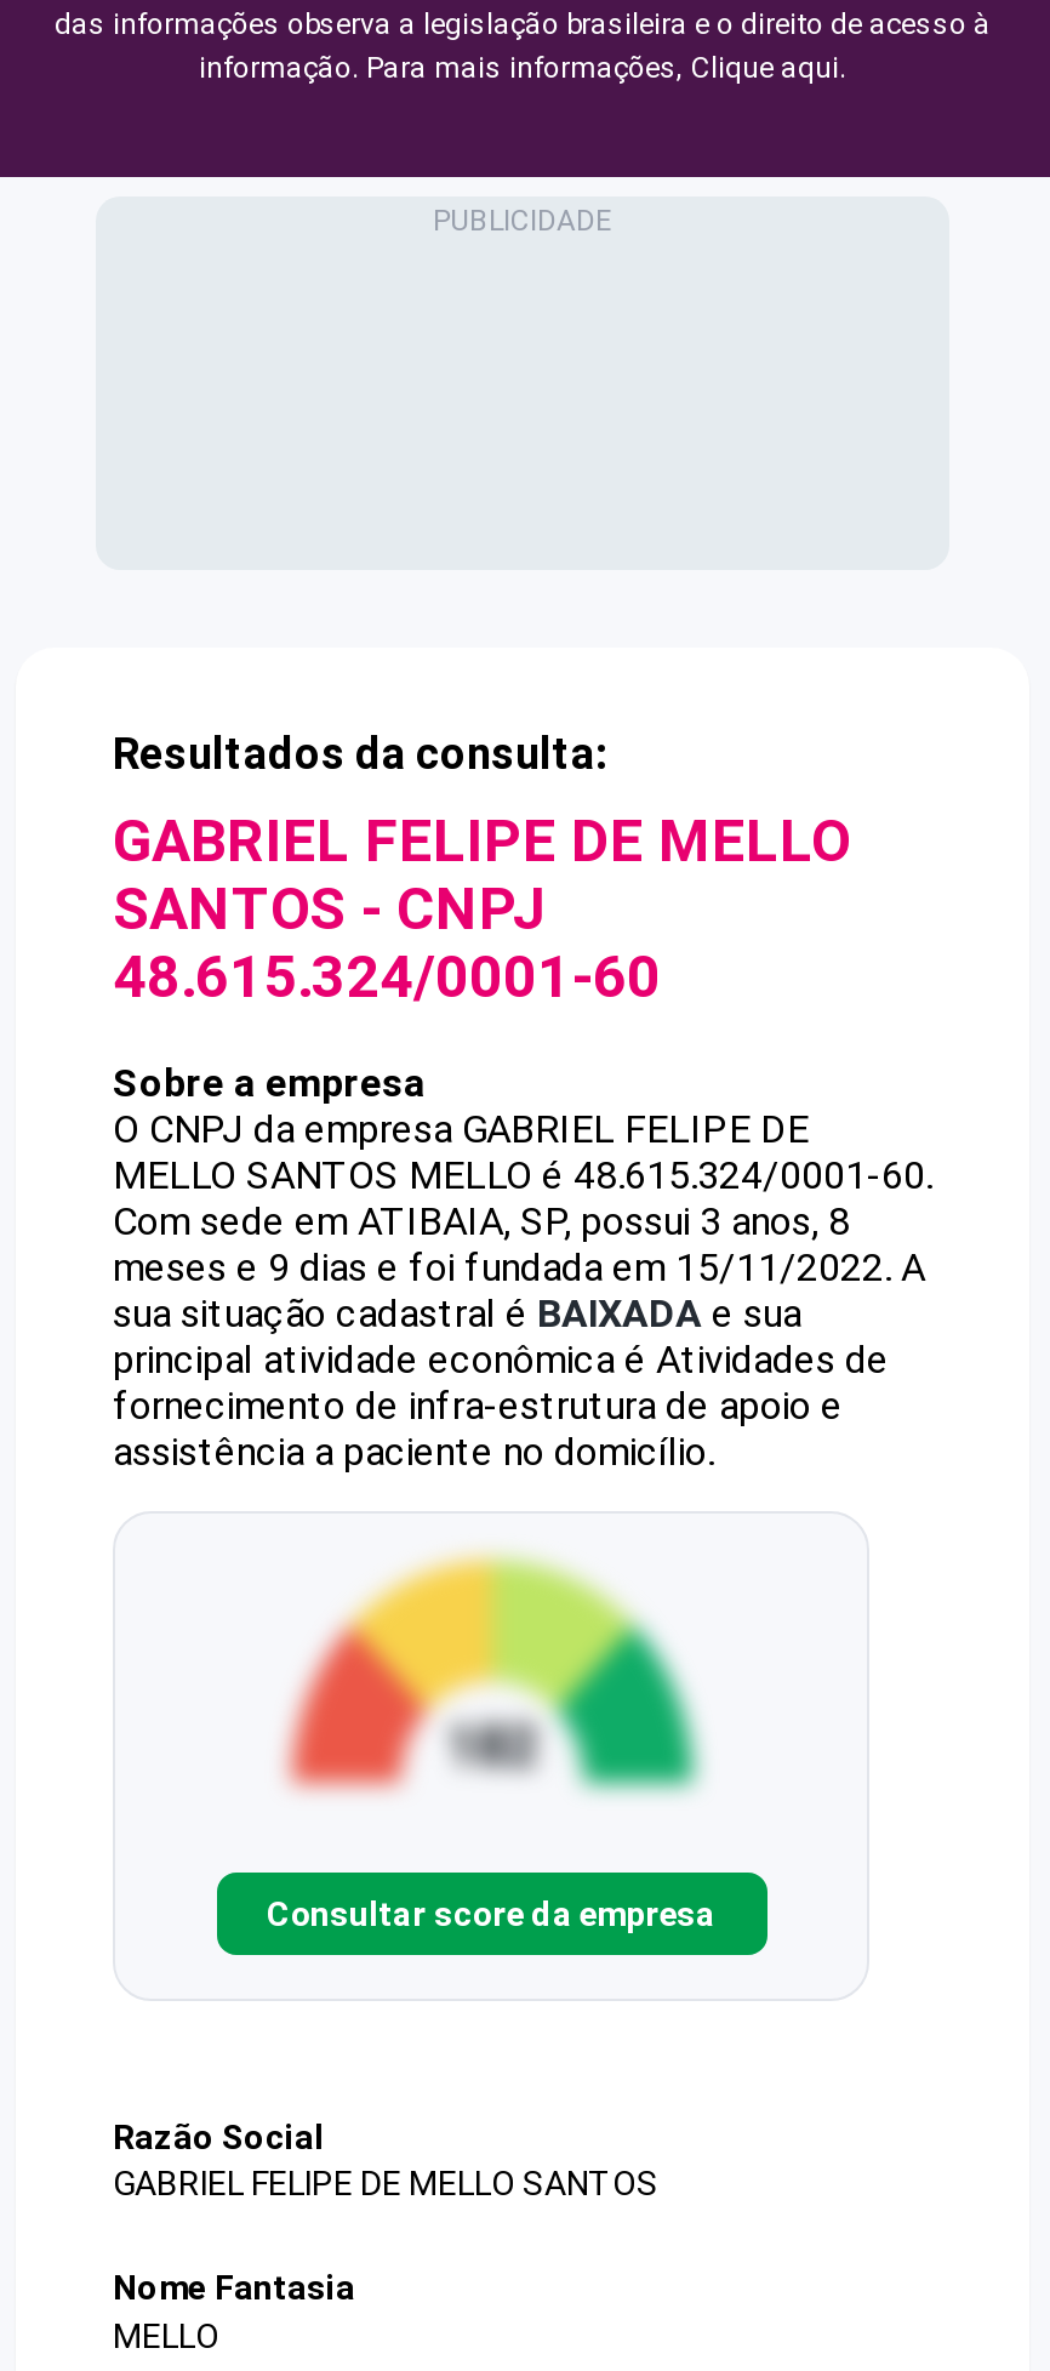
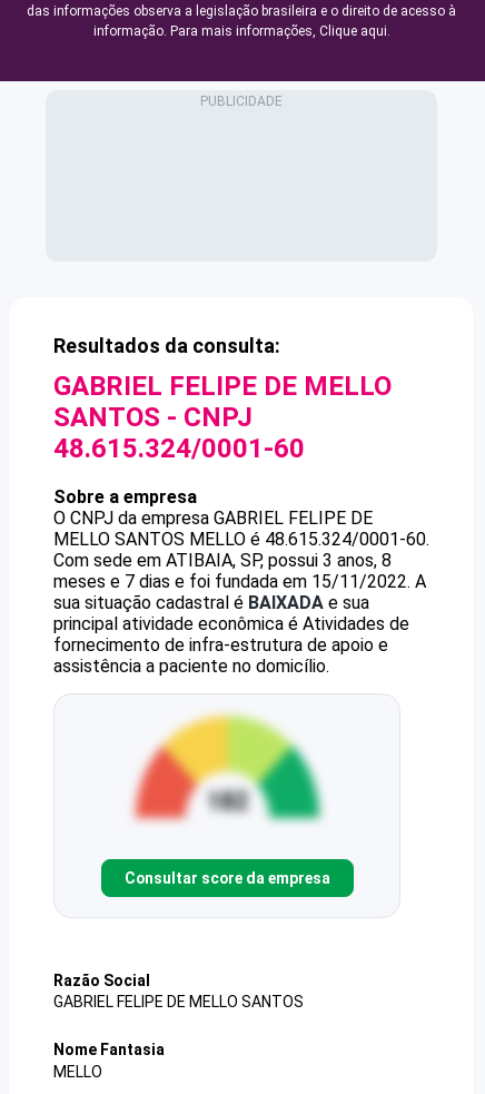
- meses e 9 dias e foi fundada em 15/11/2022. A
+ meses e 7 dias e foi fundada em 15/11/2022. A
